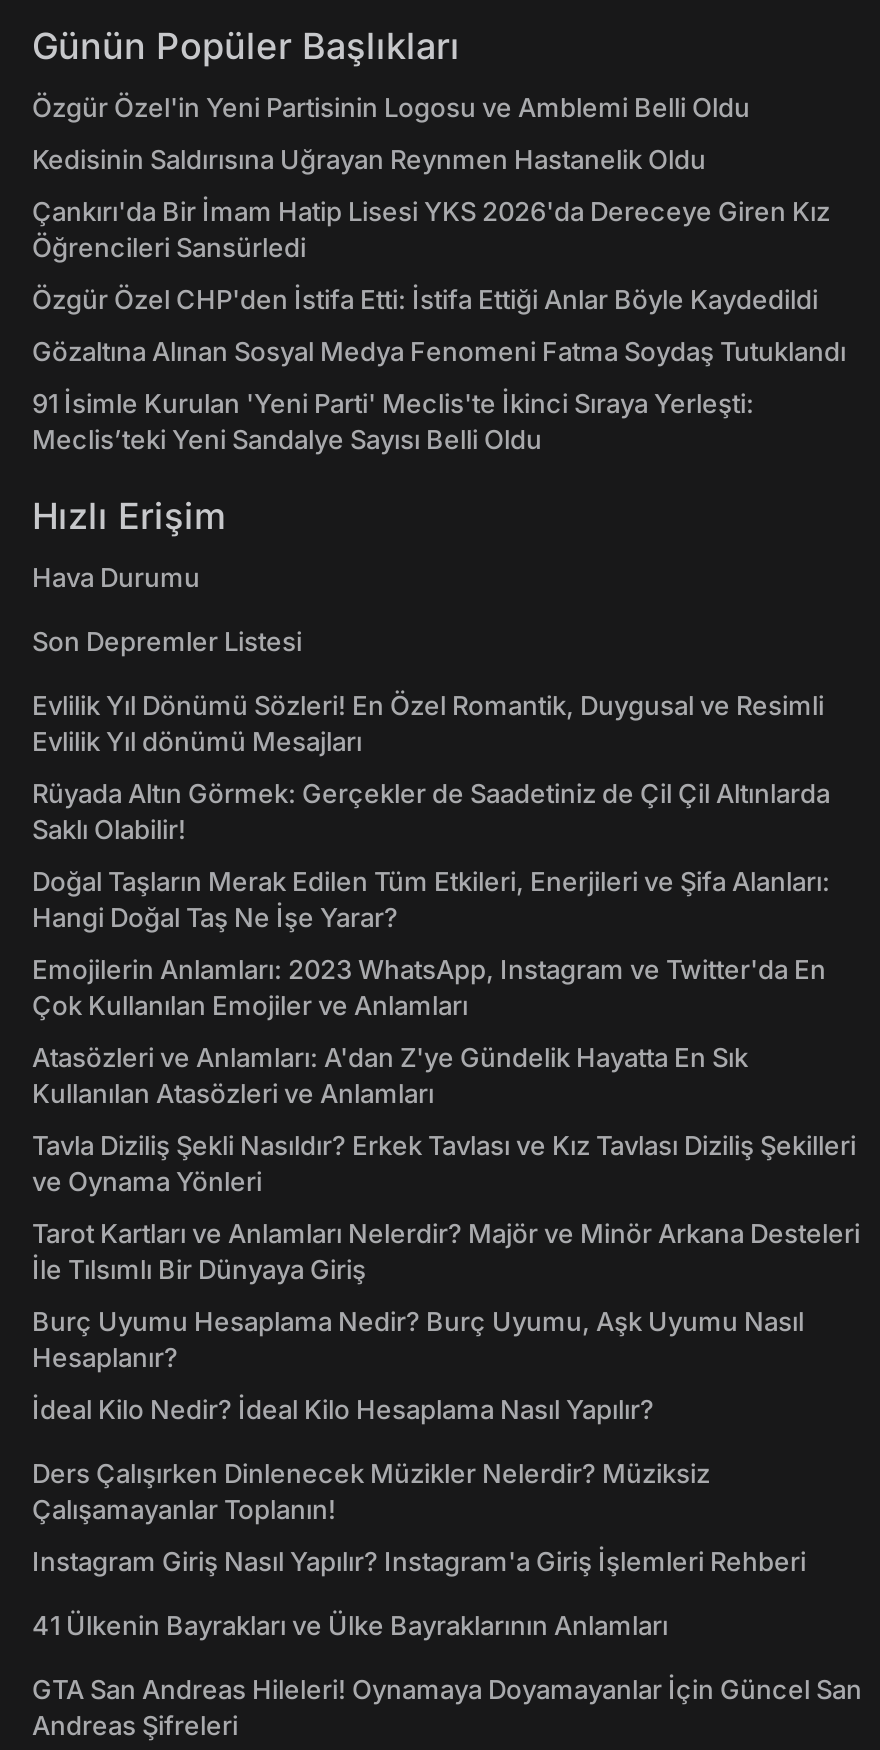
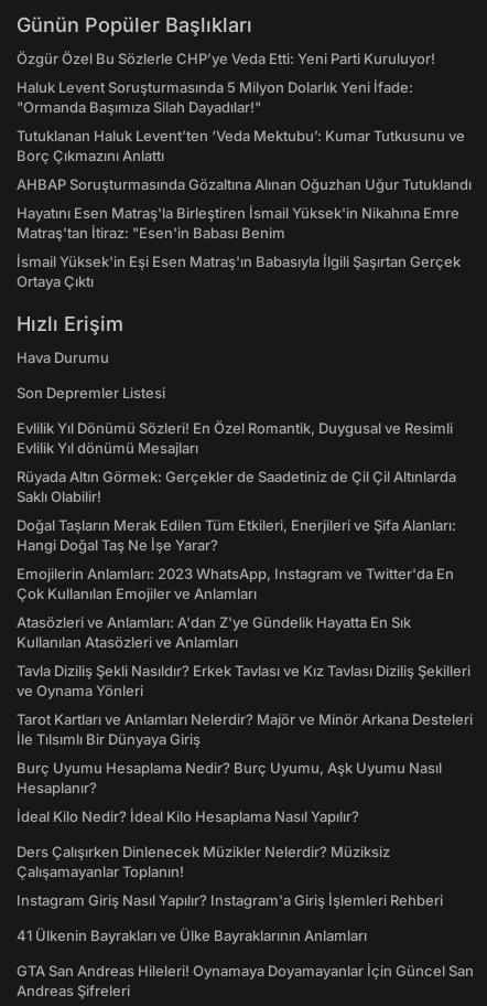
- Özgür Özel'in Yeni Partisinin Logosu ve Amblemi Belli Oldu
+ Özgür Özel Bu Sözlerle CHP’ye Veda Etti: Yeni Parti Kuruluyor!

- Kedisinin Saldırısına Uğrayan Reynmen Hastanelik Oldu
+ Haluk Levent Soruşturmasında 5 Milyon Dolarlık Yeni İfade:
+ "Ormanda Başımıza Silah Dayadılar!"

- Çankırı'da Bir İmam Hatip Lisesi YKS 2026'da Dereceye Giren Kız
- Öğrencileri Sansürledi
+ Tutuklanan Haluk Levent’ten ‘Veda Mektubu’: Kumar Tutkusunu ve
+ Borç Çıkmazını Anlattı

- Özgür Özel CHP'den İstifa Etti: İstifa Ettiği Anlar Böyle Kaydedildi
+ AHBAP Soruşturmasında Gözaltına Alınan Oğuzhan Uğur Tutuklandı

- Gözaltına Alınan Sosyal Medya Fenomeni Fatma Soydaş Tutuklandı
+ Hayatını Esen Matraş'la Birleştiren İsmail Yüksek'in Nikahına Emre
+ Matraş'tan İtiraz: "Esen'in Babası Benim

- 91 İsimle Kurulan 'Yeni Parti' Meclis'te İkinci Sıraya Yerleşti:
- Meclis’teki Yeni Sandalye Sayısı Belli Oldu
+ İsmail Yüksek'in Eşi Esen Matraş'ın Babasıyla İlgili Şaşırtan Gerçek
+ Ortaya Çıktı
